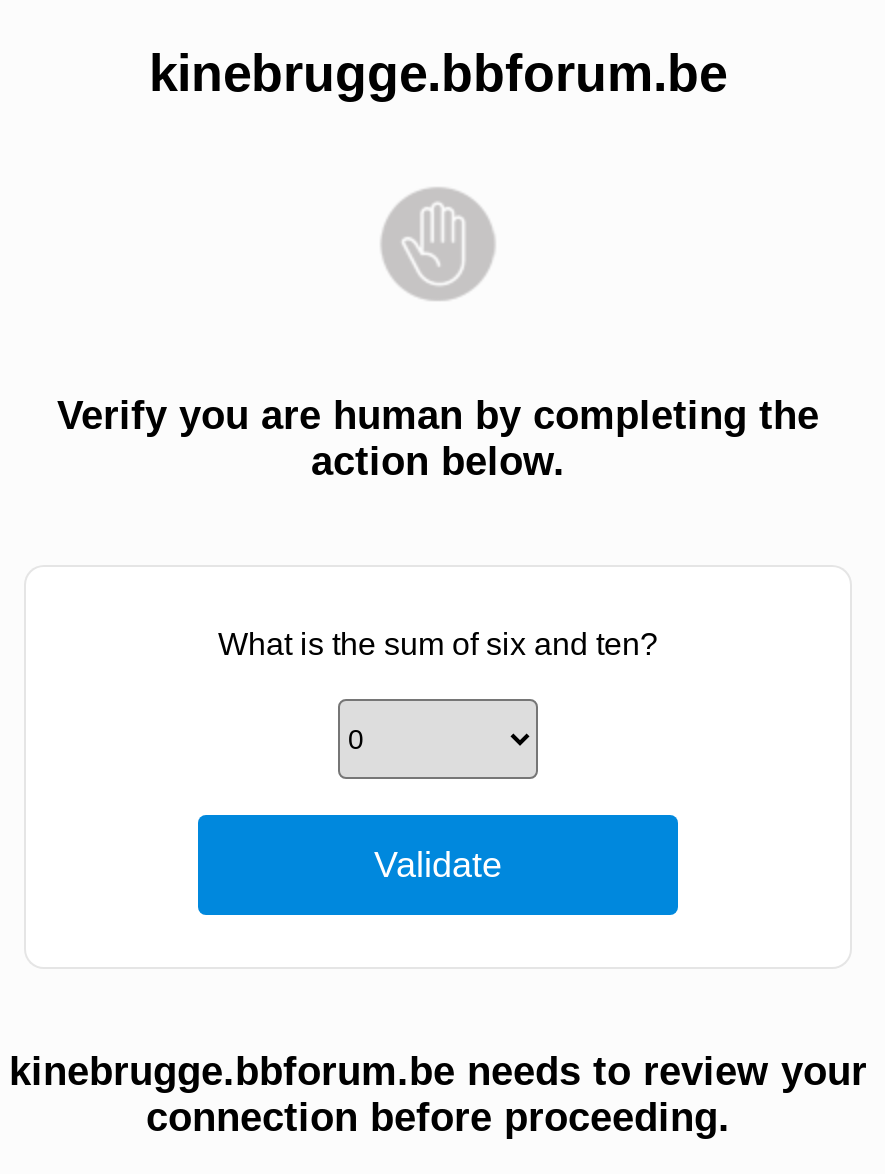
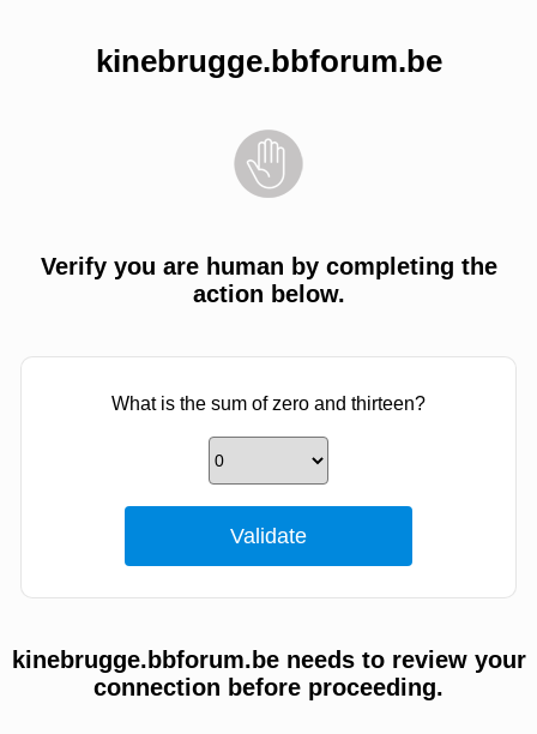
- What is the sum of six and ten?
+ What is the sum of zero and thirteen?
